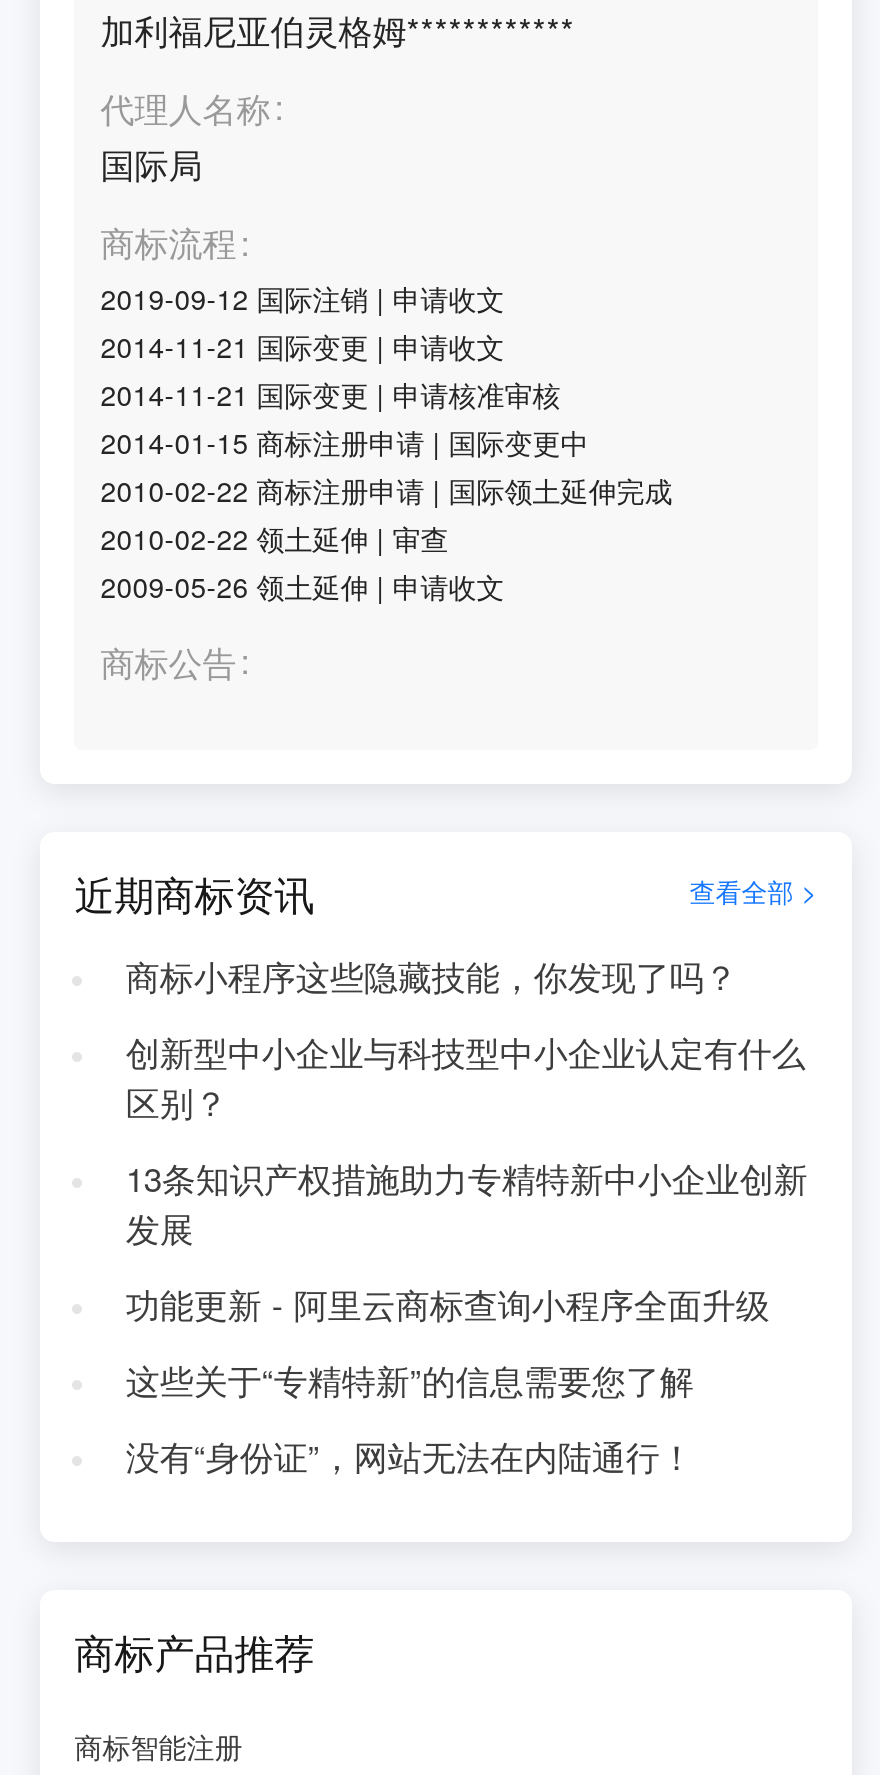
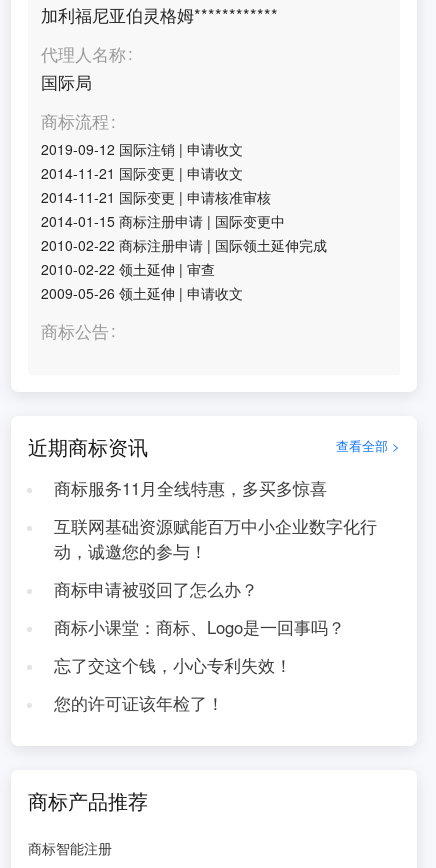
- 商标小程序这些隐藏技能，你发现了吗？
+ 商标服务11月全线特惠，多买多惊喜

- 创新型中小企业与科技型中小企业认定有什么
- 区别？
+ 互联网基础资源赋能百万中小企业数字化行
+ 动，诚邀您的参与！

- 13条知识产权措施助力专精特新中小企业创新
- 发展
+ 商标申请被驳回了怎么办？

- 功能更新 - 阿里云商标查询小程序全面升级
+ 商标小课堂：商标、Logo是一回事吗？

- 这些关于“专精特新”的信息需要您了解
+ 忘了交这个钱，小心专利失效！

- 没有“身份证”，网站无法在内陆通行！
+ 您的许可证该年检了！
